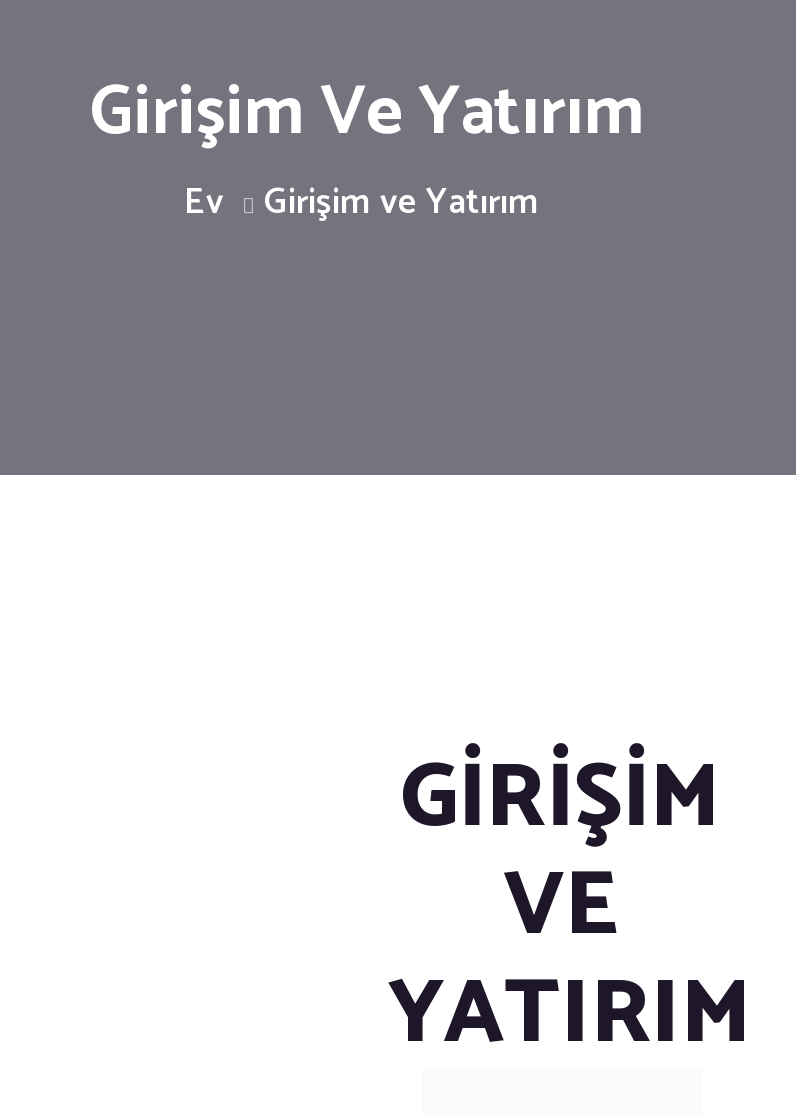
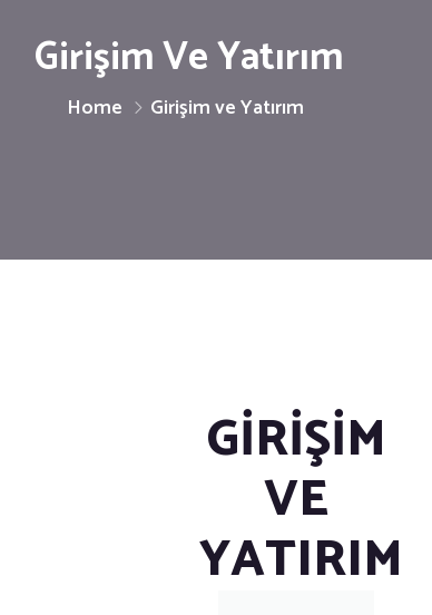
- Ev
+ Home
